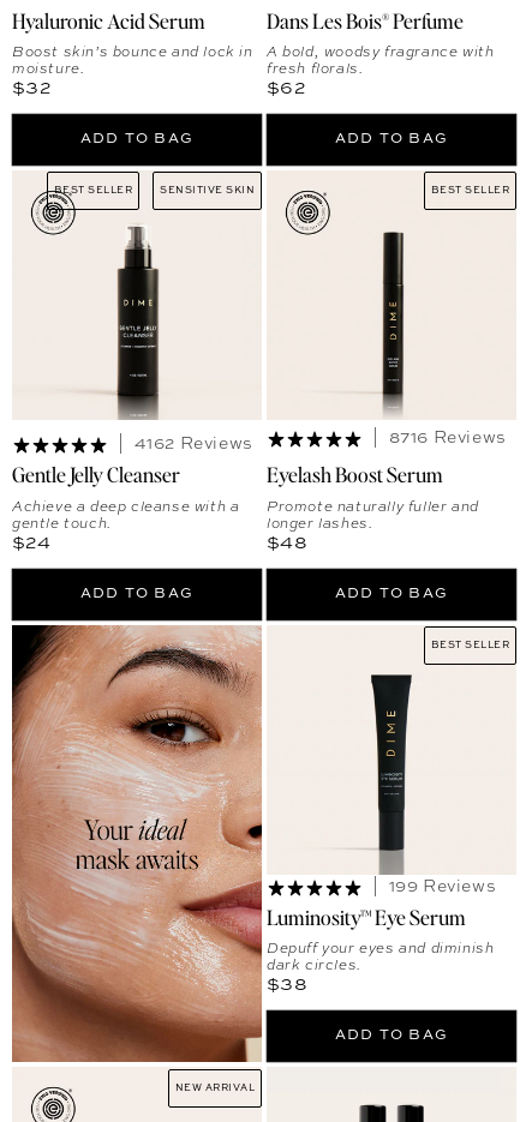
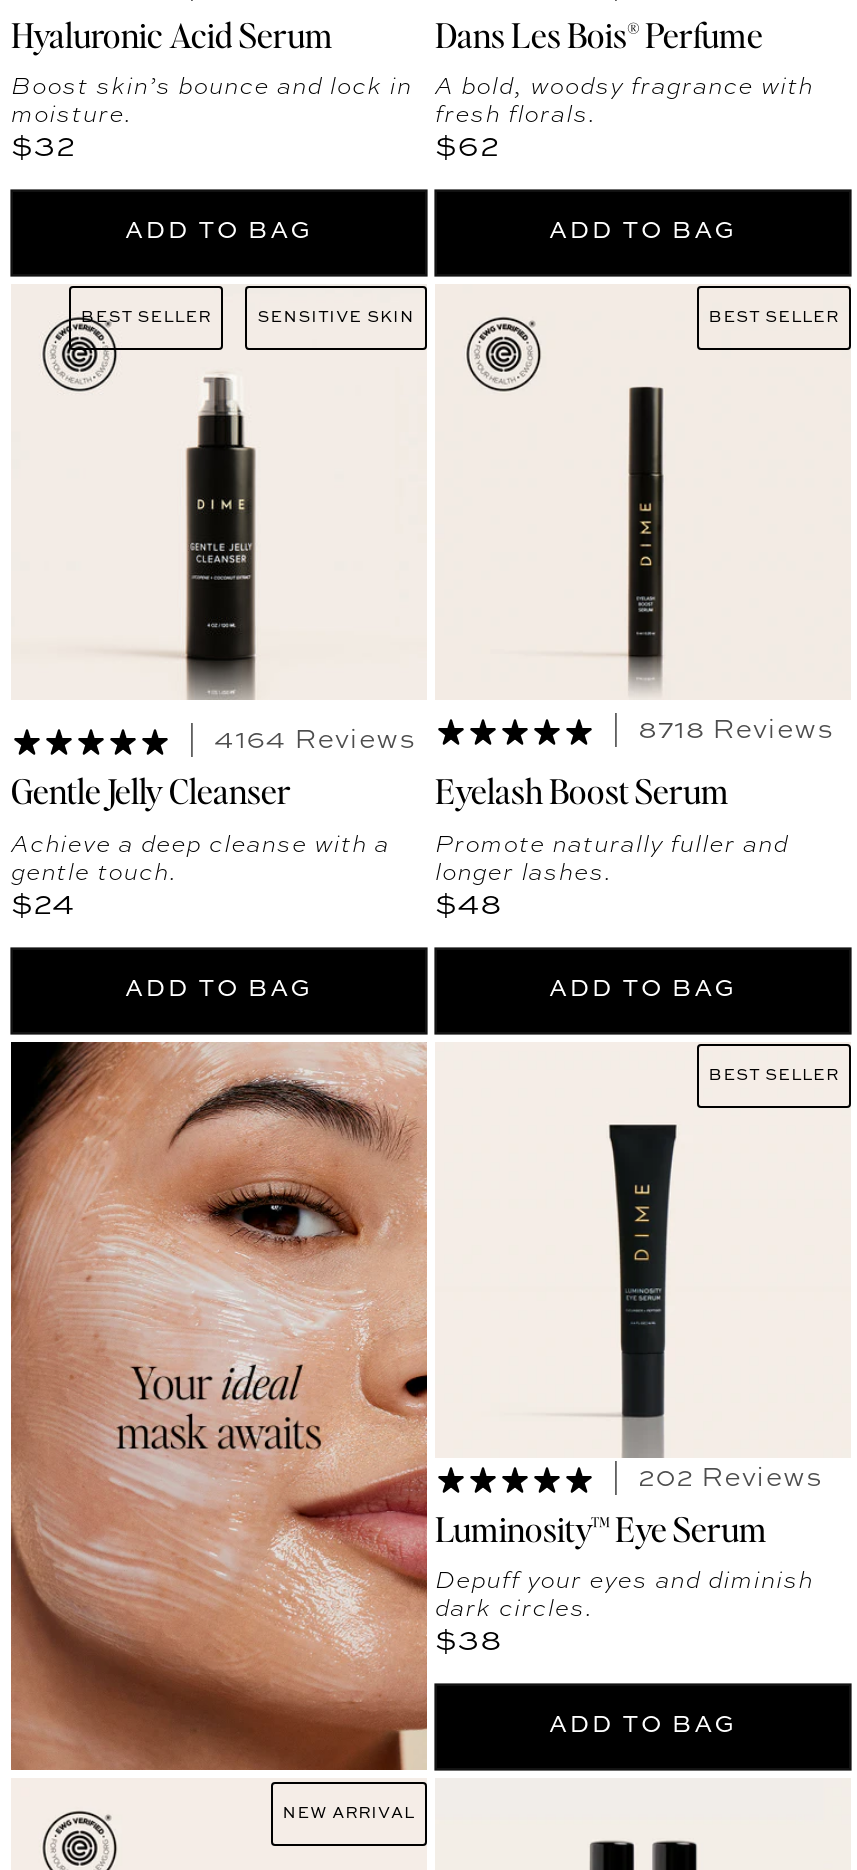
- 4162 Reviews
+ 4164 Reviews

- 8716 Reviews
+ 8718 Reviews

- 199 Reviews
+ 202 Reviews
